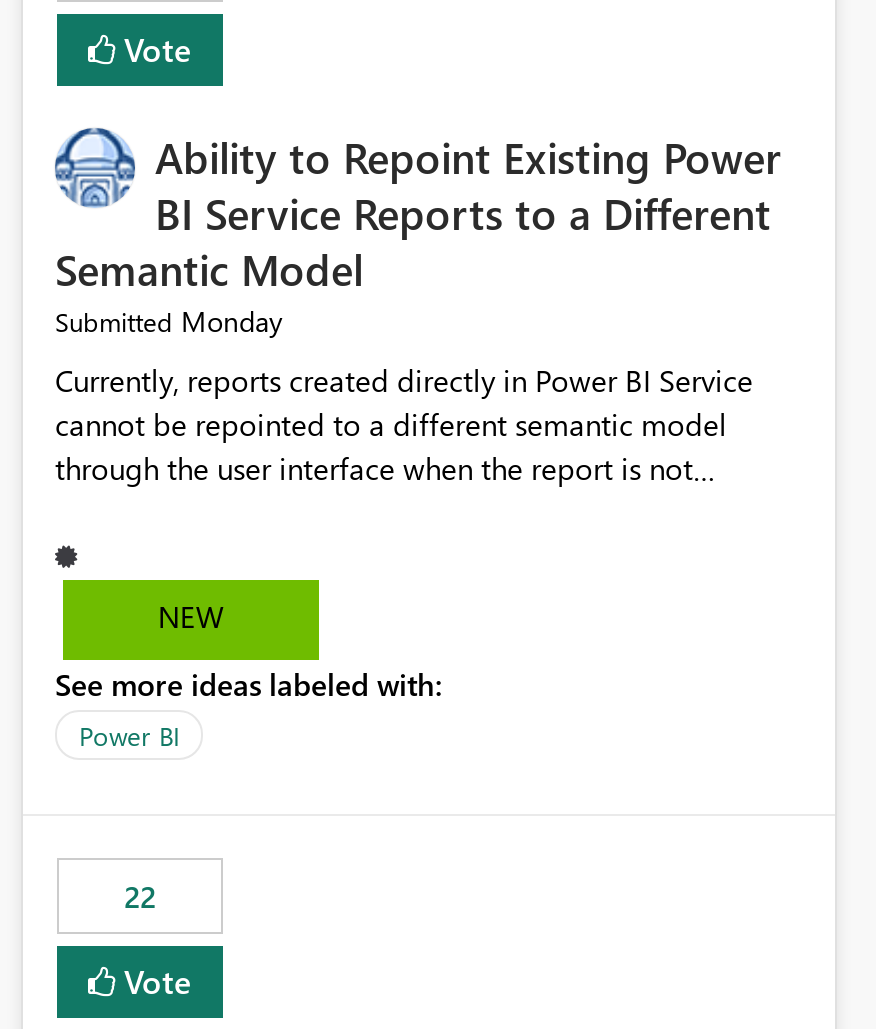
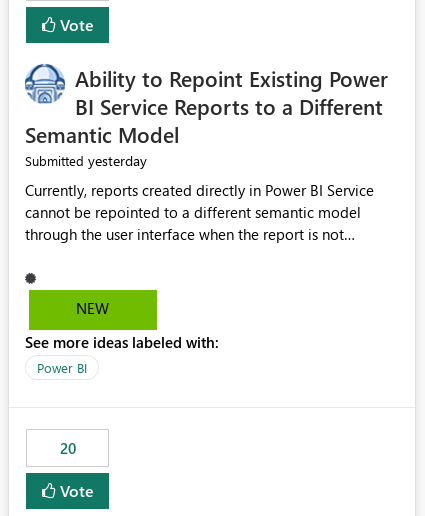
- Submitted Monday
+ Submitted yesterday

- 22
+ 20
